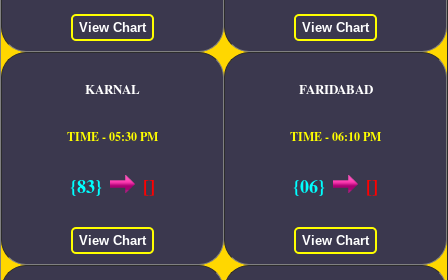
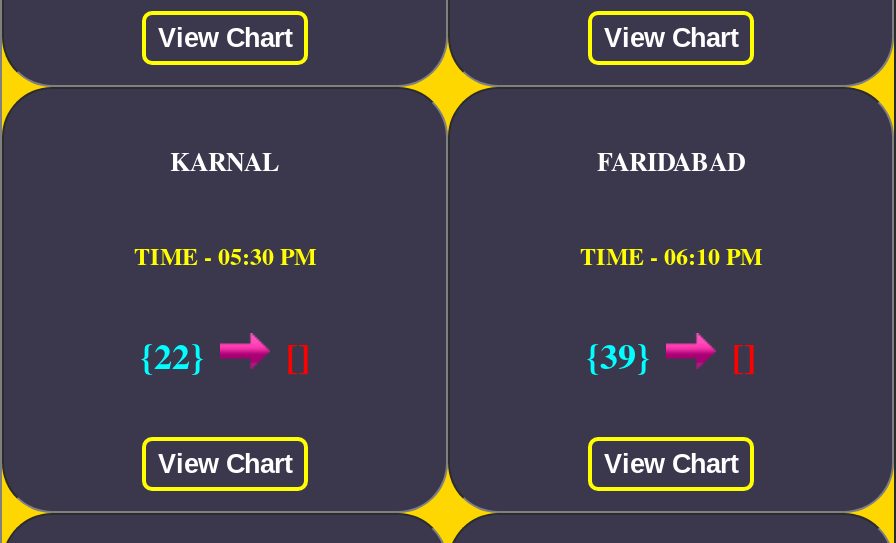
- {83}
+ {22}

- {06}
+ {39}
